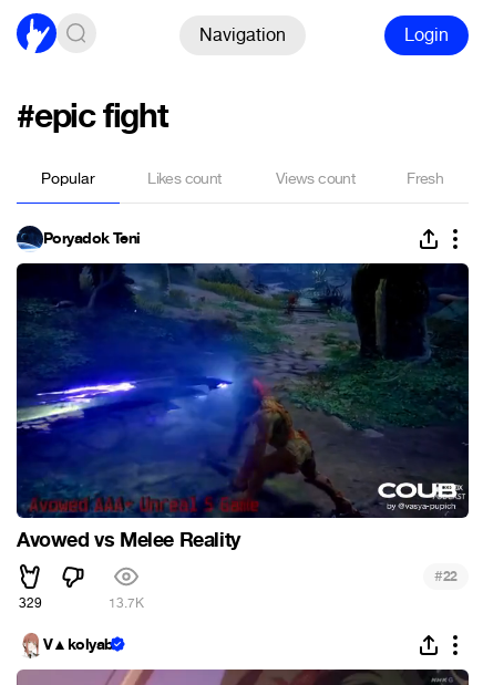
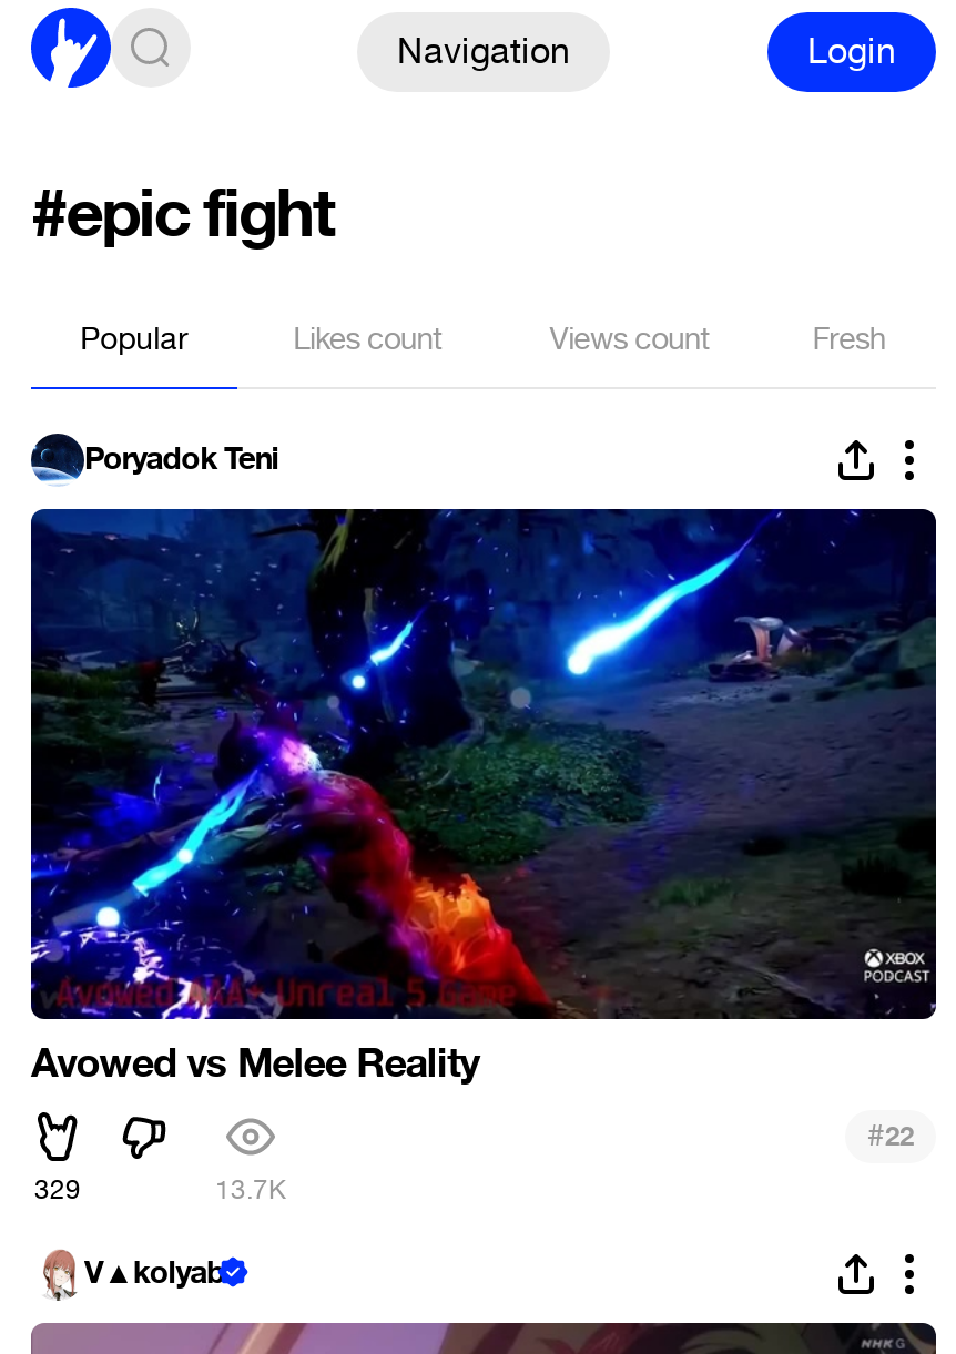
- [image]
+ [image]
